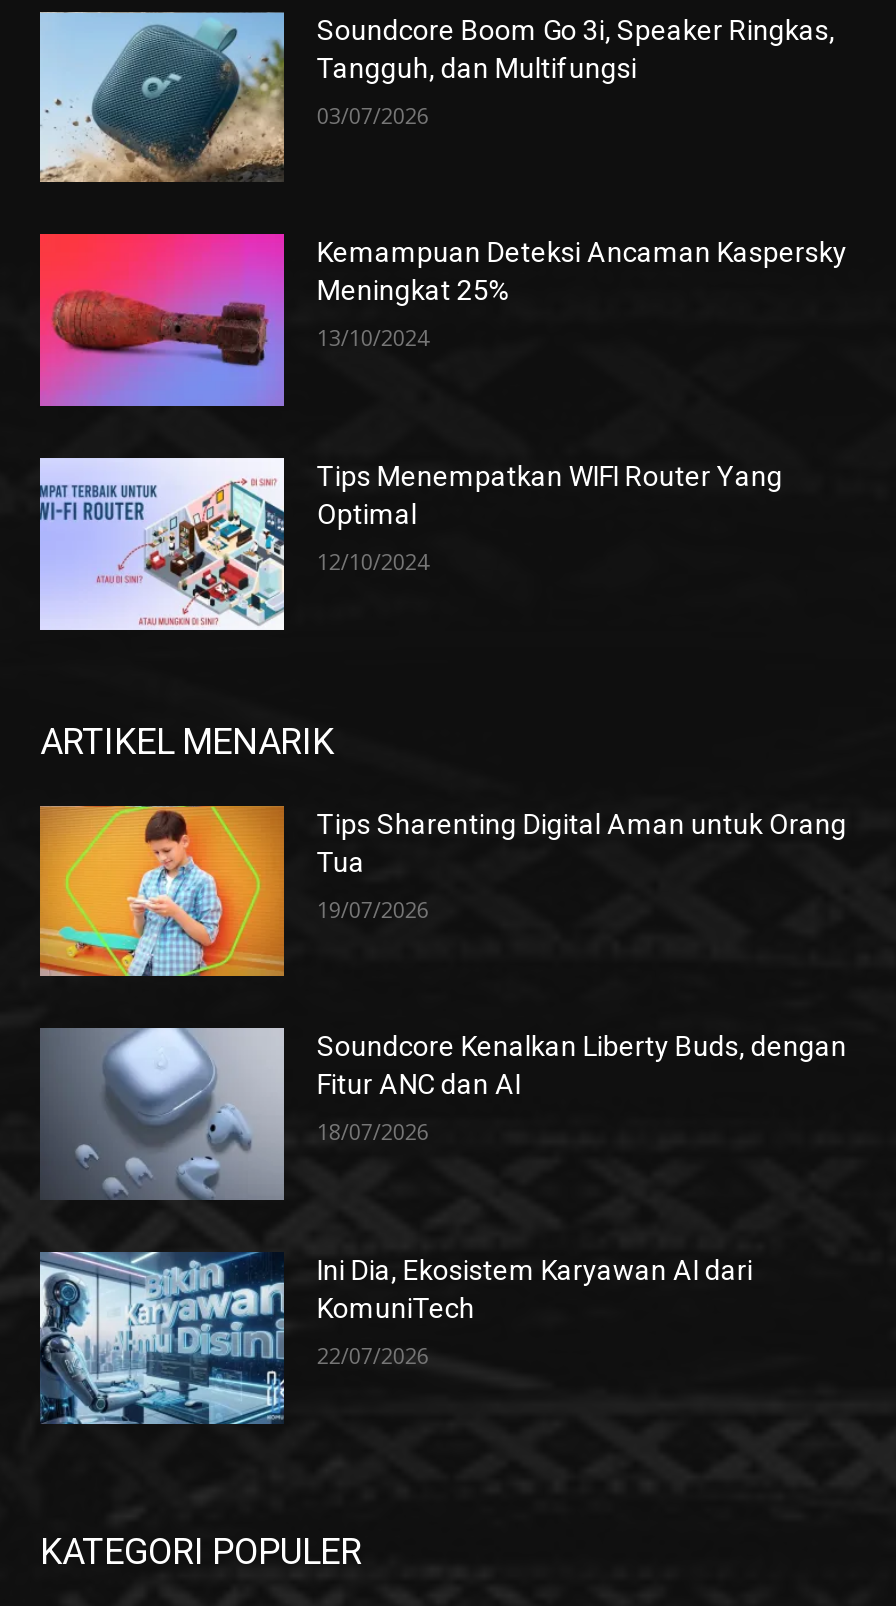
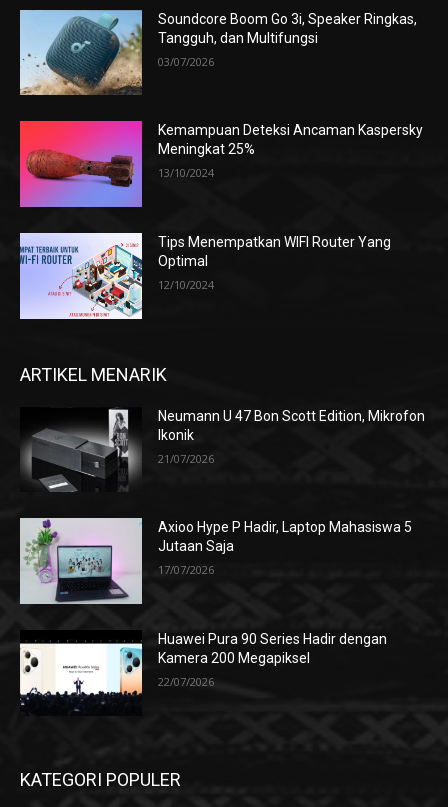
- [image]
- Tips Sharenting Digital Aman untuk Orang
- Tua
+ [image]
+ Neumann U 47 Bon Scott Edition, Mikrofon
+ Ikonik

- 19/07/2026
+ 21/07/2026

- [image]
- Soundcore Kenalkan Liberty Buds, dengan
- Fitur ANC dan AI
+ [image]
+ Axioo Hype P Hadir, Laptop Mahasiswa 5
+ Jutaan Saja

- 18/07/2026
+ 17/07/2026

- [image]
- Ini Dia, Ekosistem Karyawan AI dari
- KomuniTech
+ [image]
+ Huawei Pura 90 Series Hadir dengan
+ Kamera 200 Megapiksel
